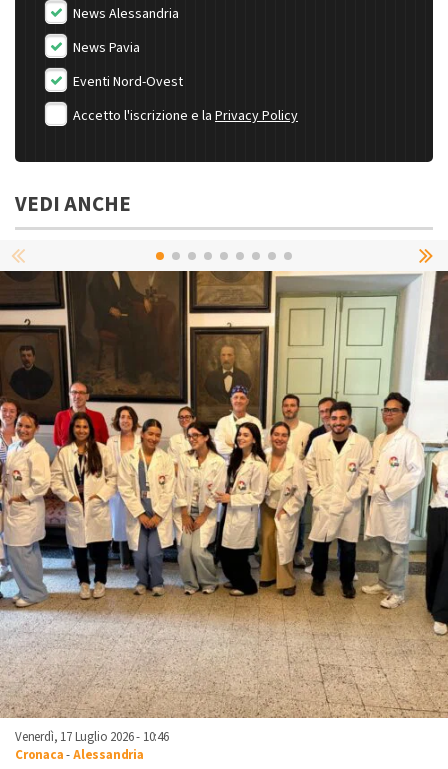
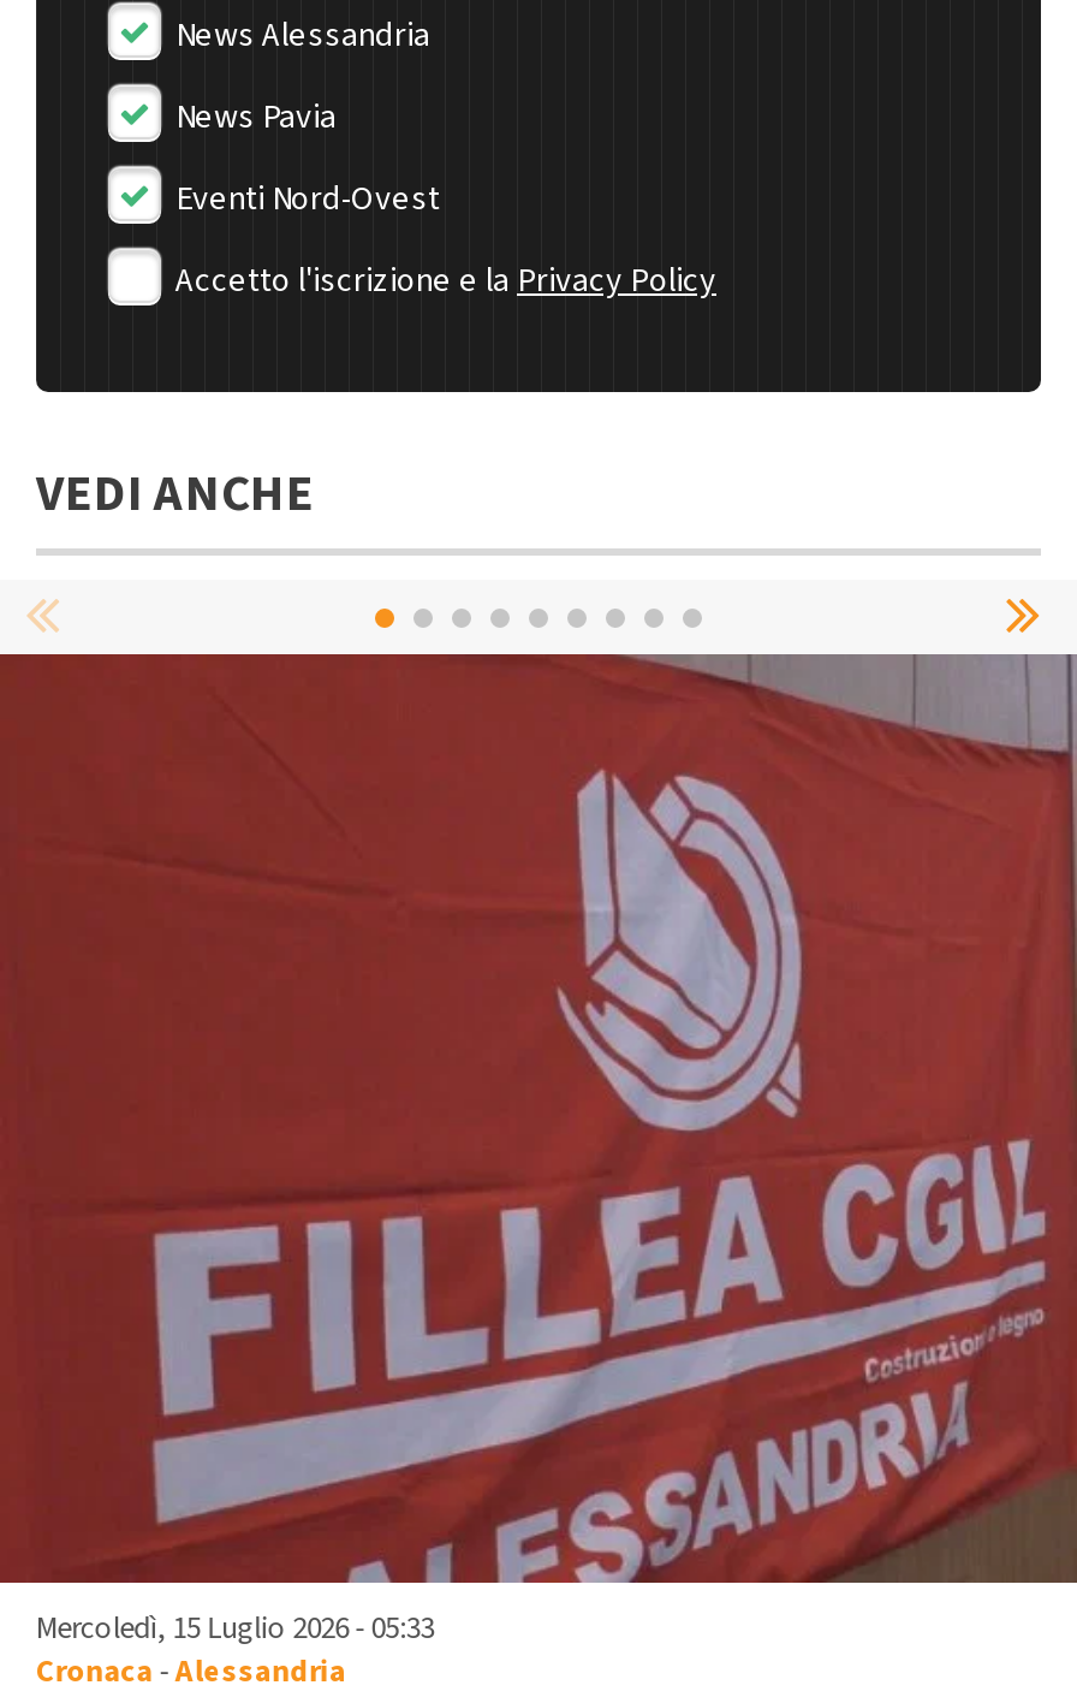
- [image]
- Venerdì, 17 Luglio 2026 - 10:46
+ [image]
+ Mercoledì, 15 Luglio 2026 - 05:33
